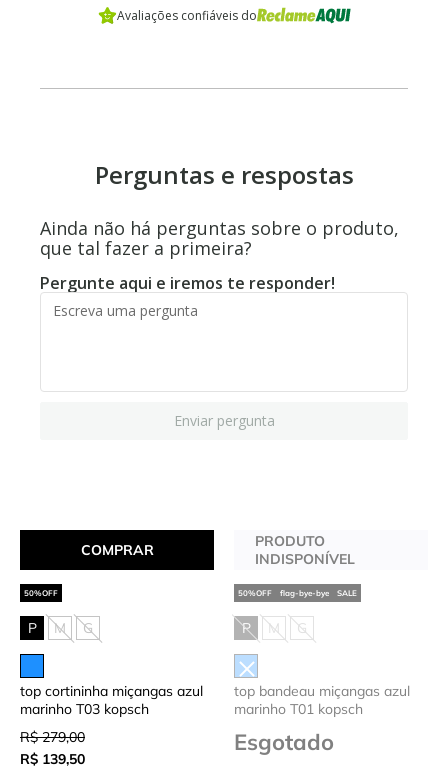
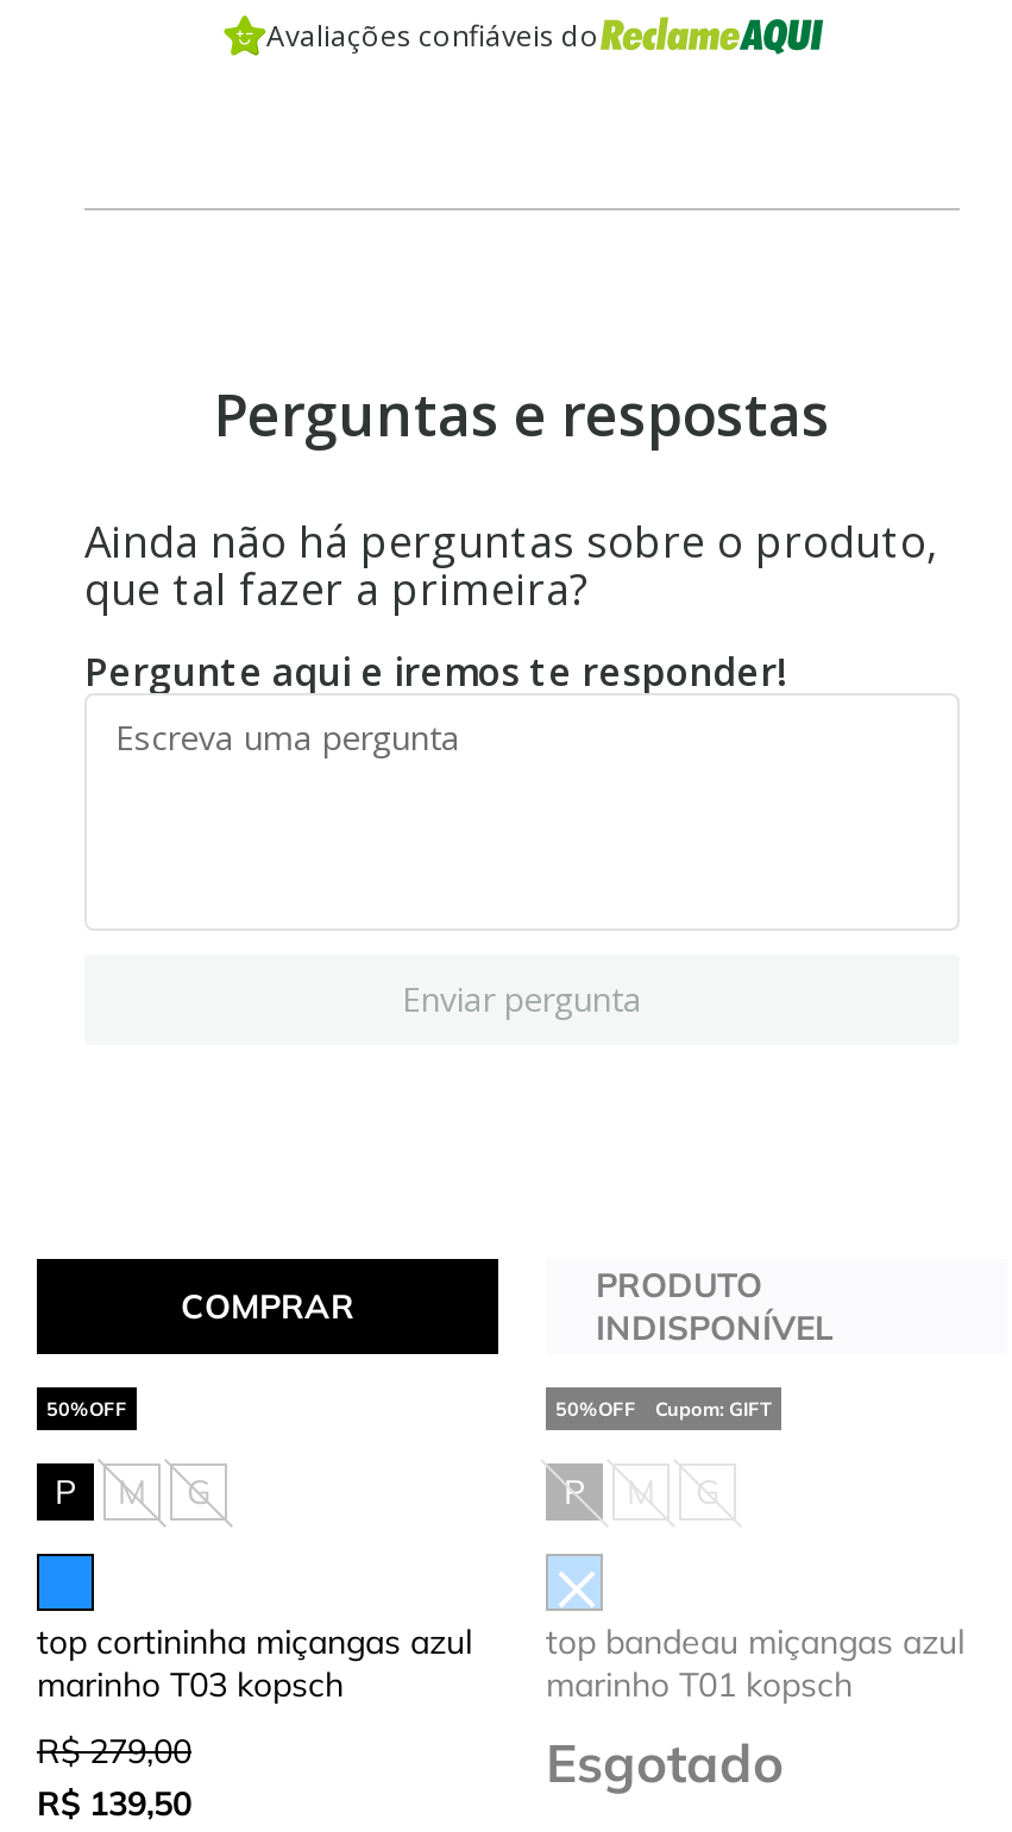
- flag-bye-bye
- SALE
+ Cupom: GIFT
